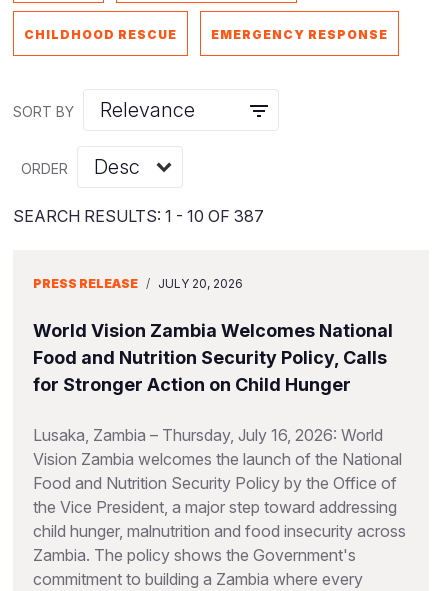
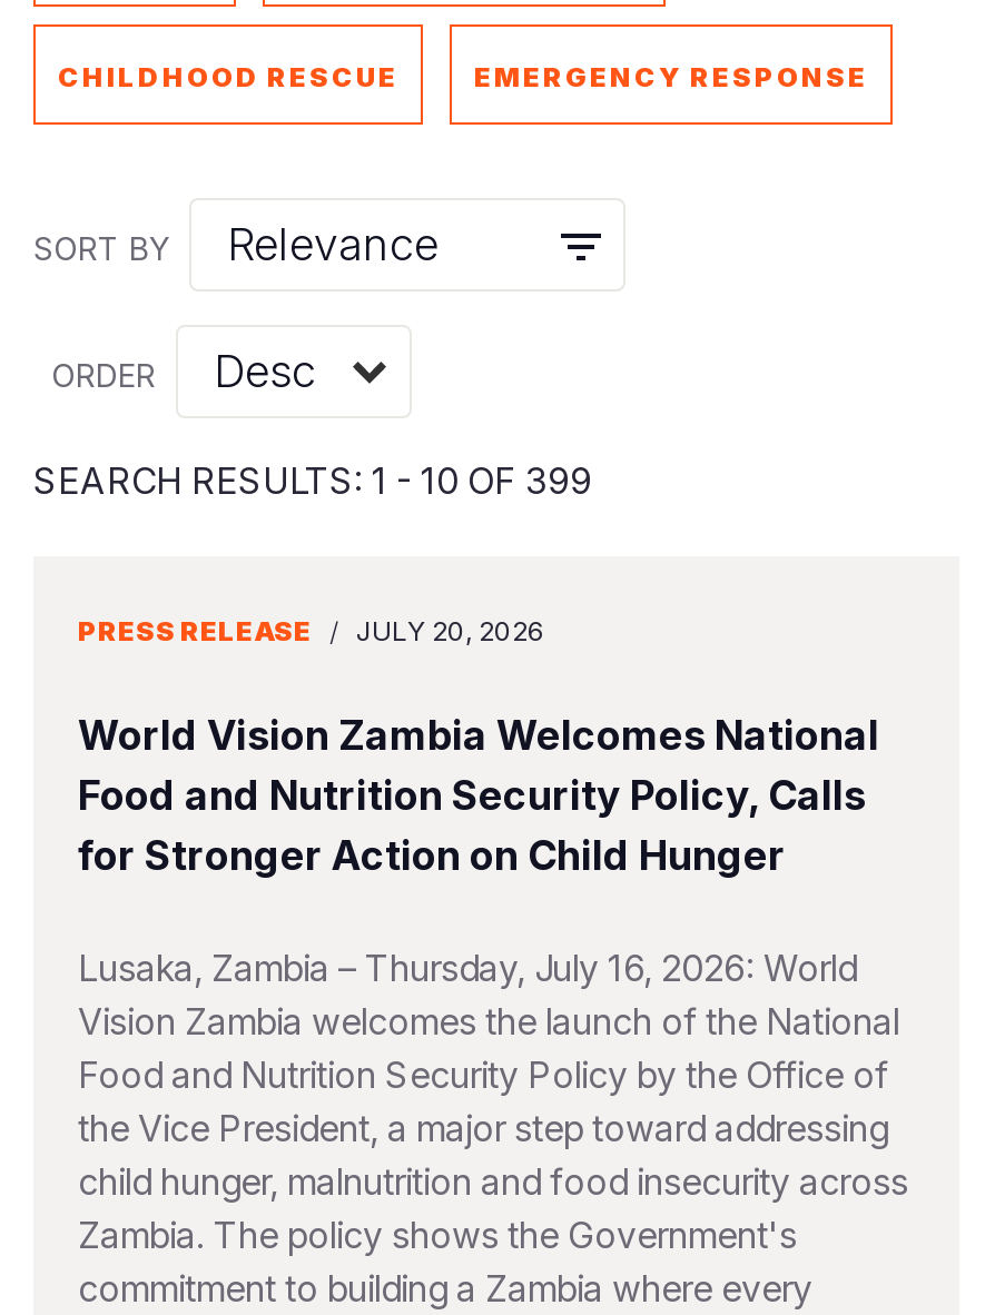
- SEARCH RESULTS: 1 - 10 OF 387
+ SEARCH RESULTS: 1 - 10 OF 399
